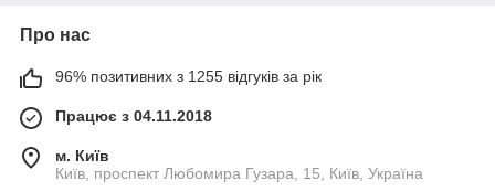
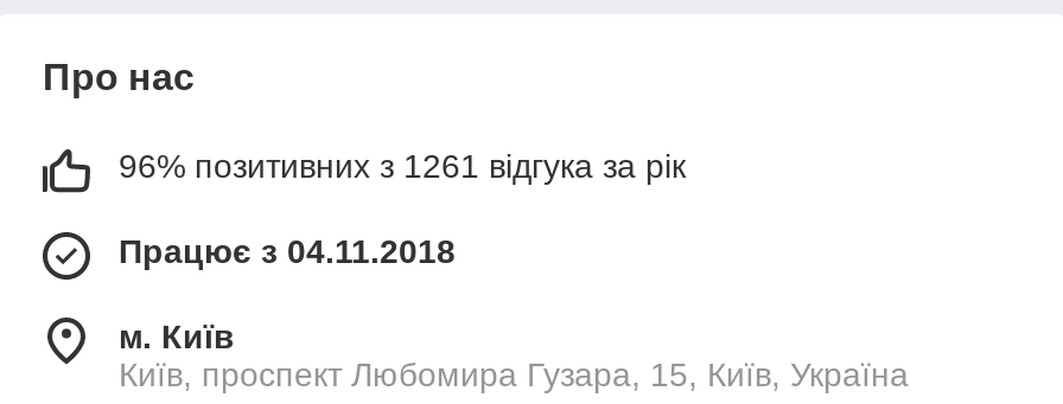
- 96% позитивних з 1255 відгуків за рік
+ 96% позитивних з 1261 відгука за рік
